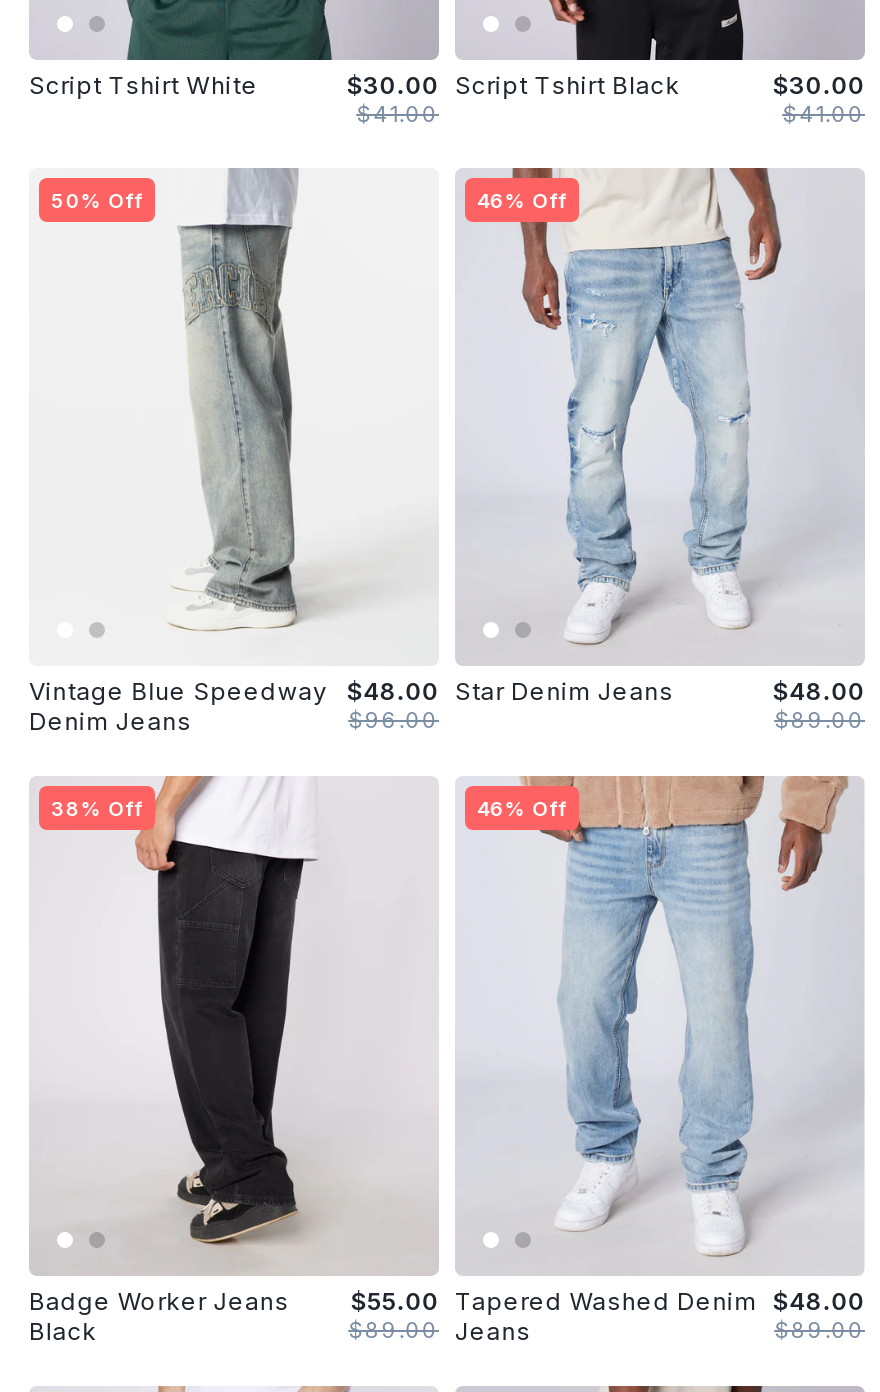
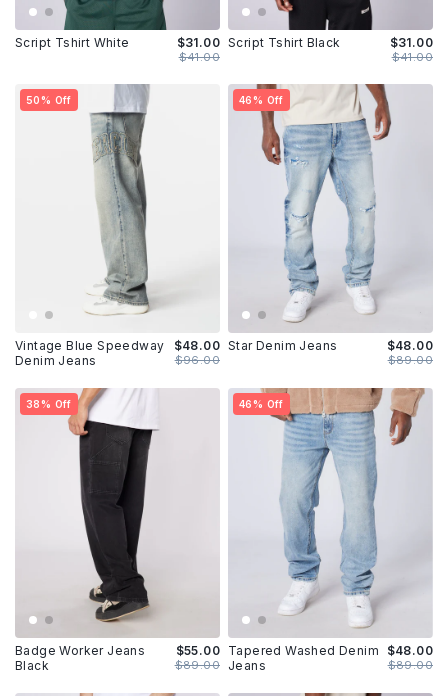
- $30.00 Script Tshirt Black
+ $31.00 Script Tshirt Black

- $30.00
+ $31.00
